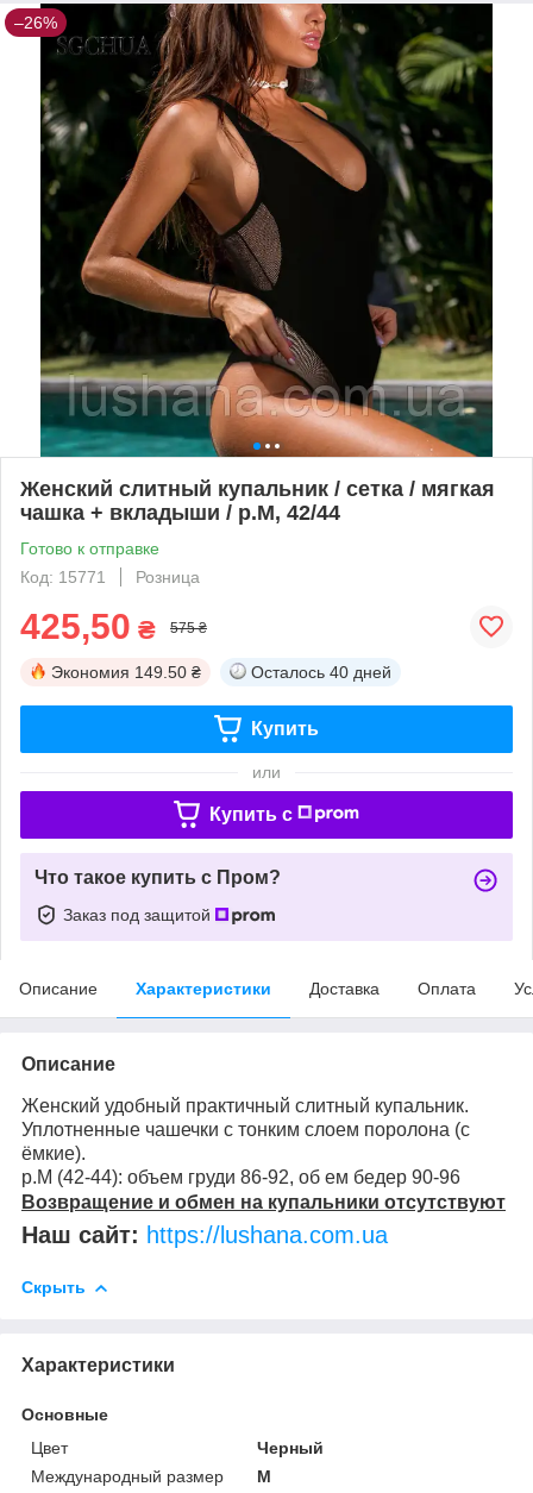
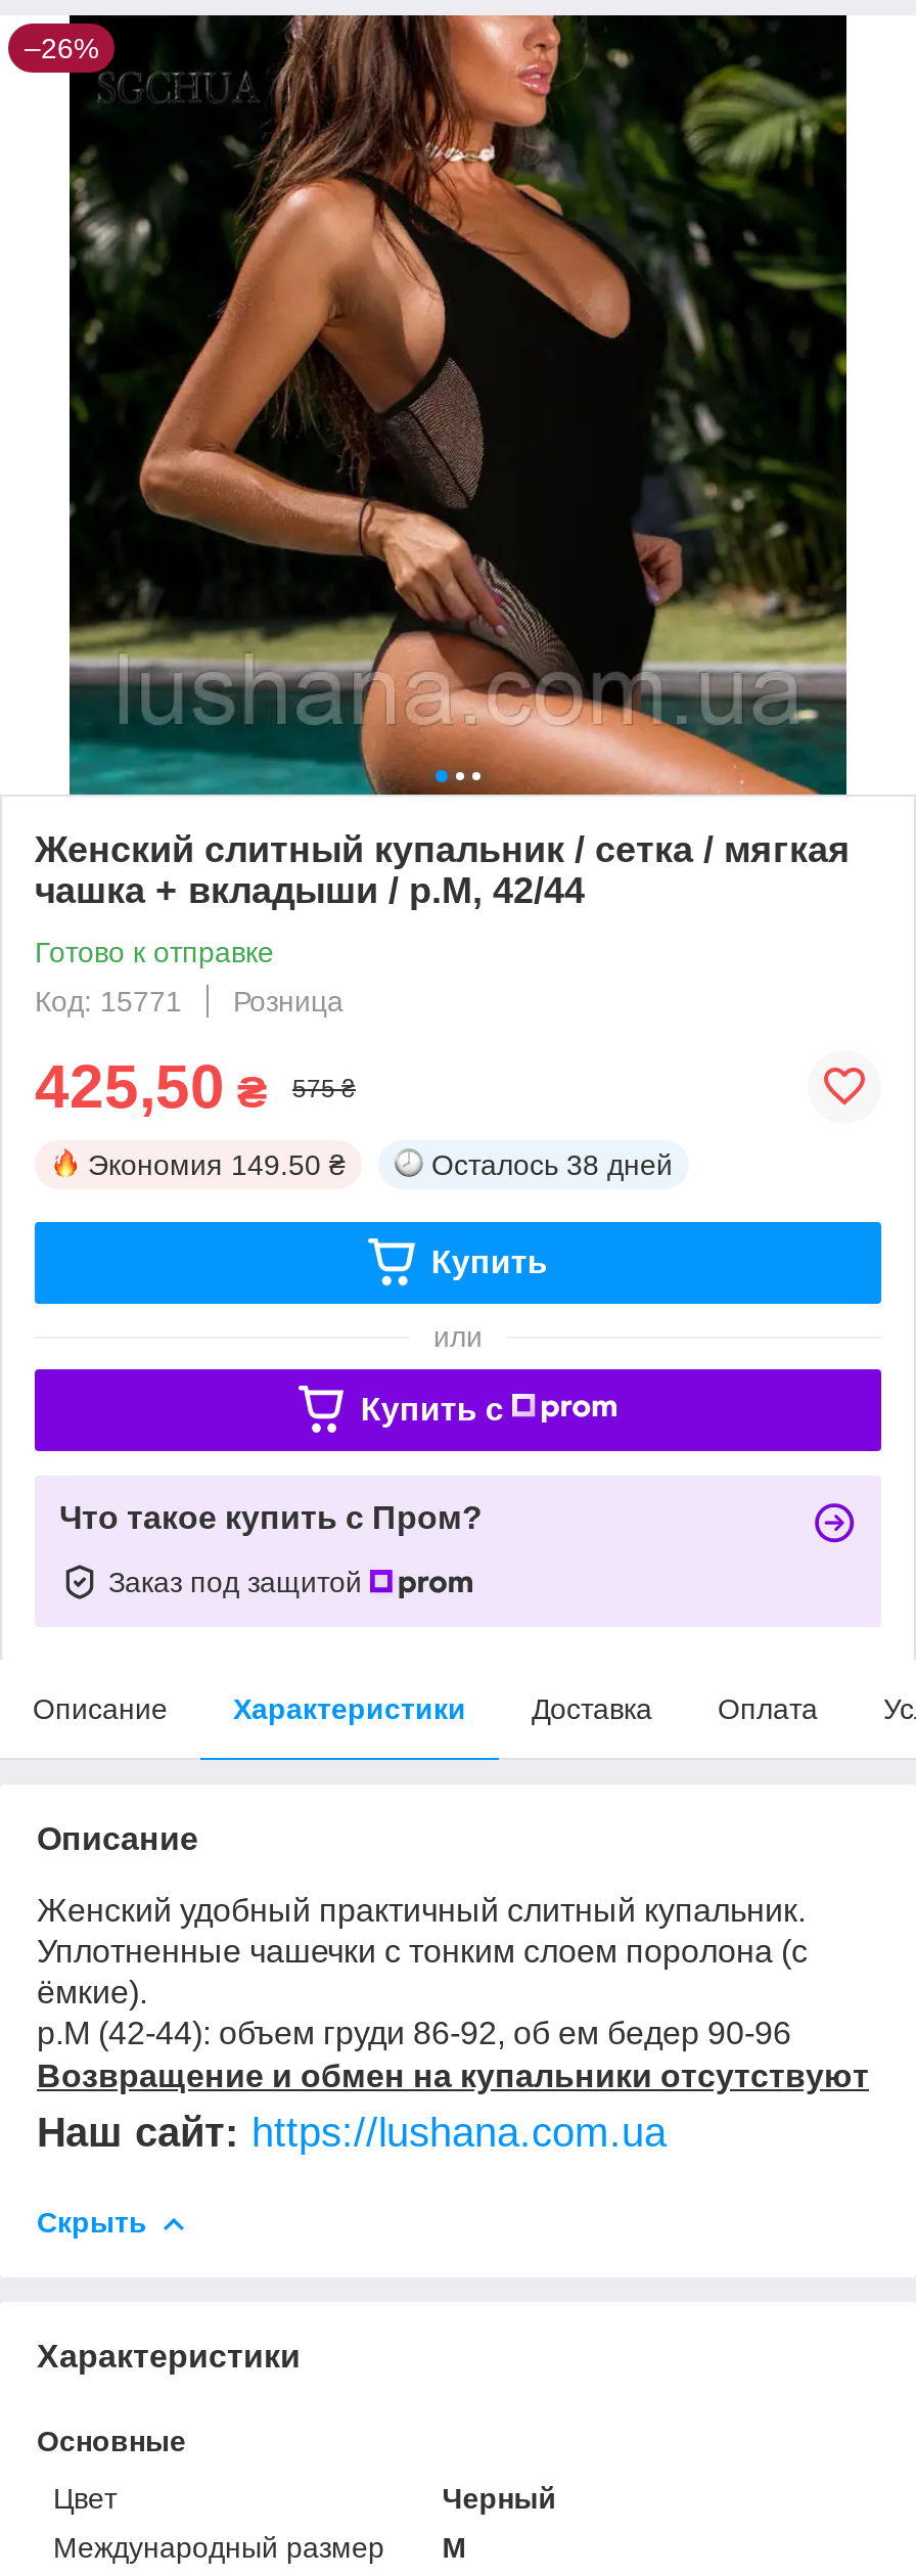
- Осталось 40 дней
+ Осталось 38 дней
